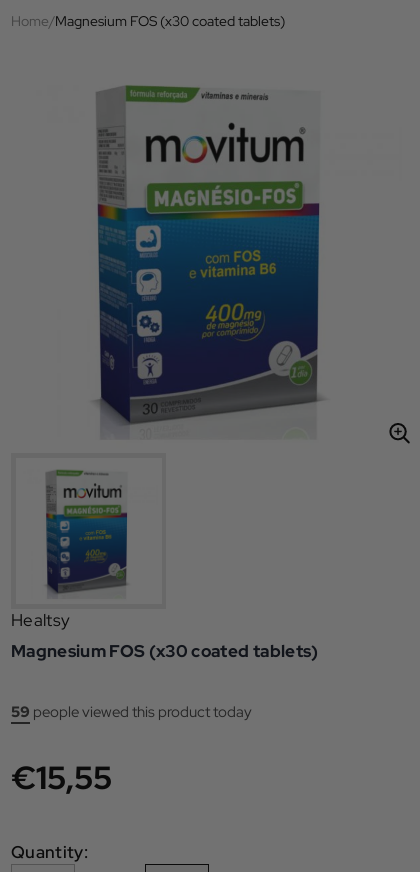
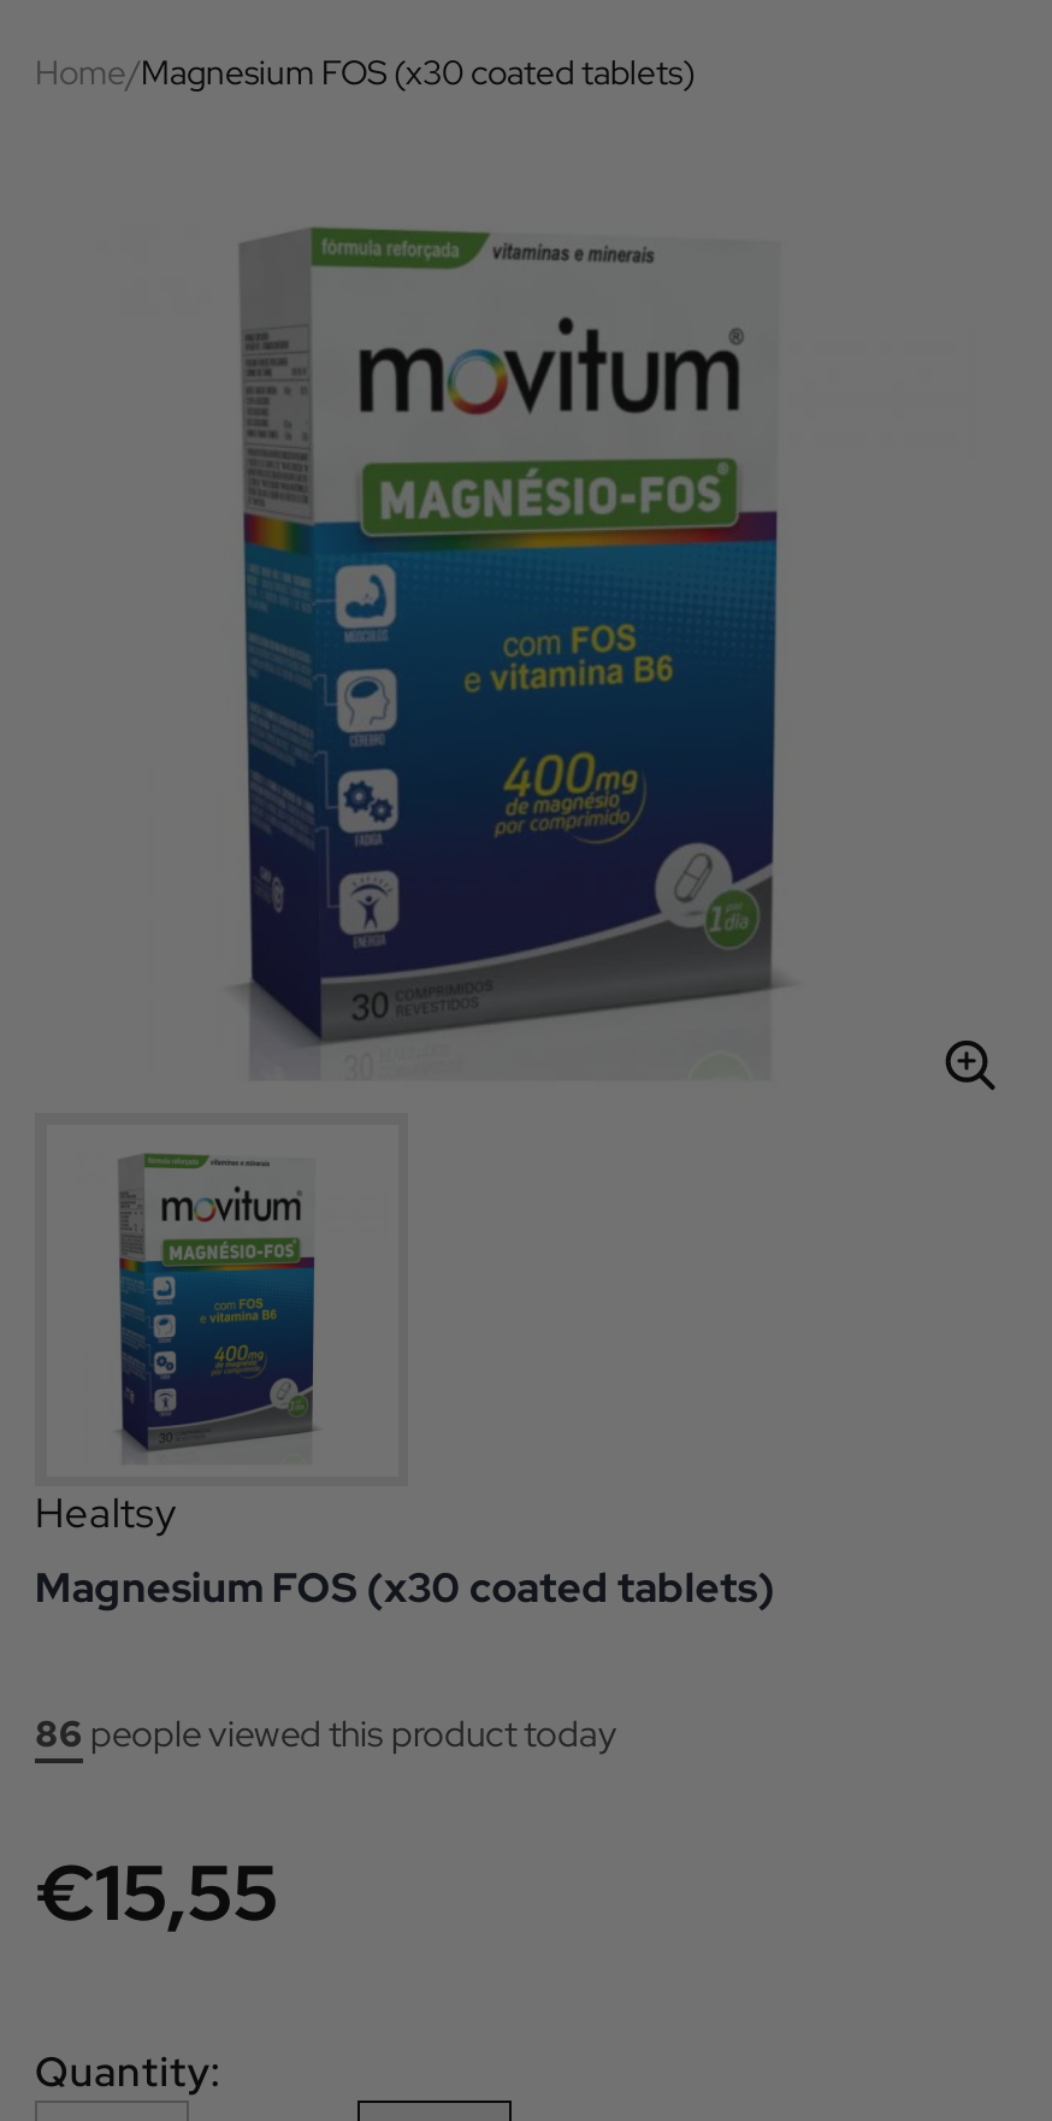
- 59 people viewed this product today
+ 86 people viewed this product today
